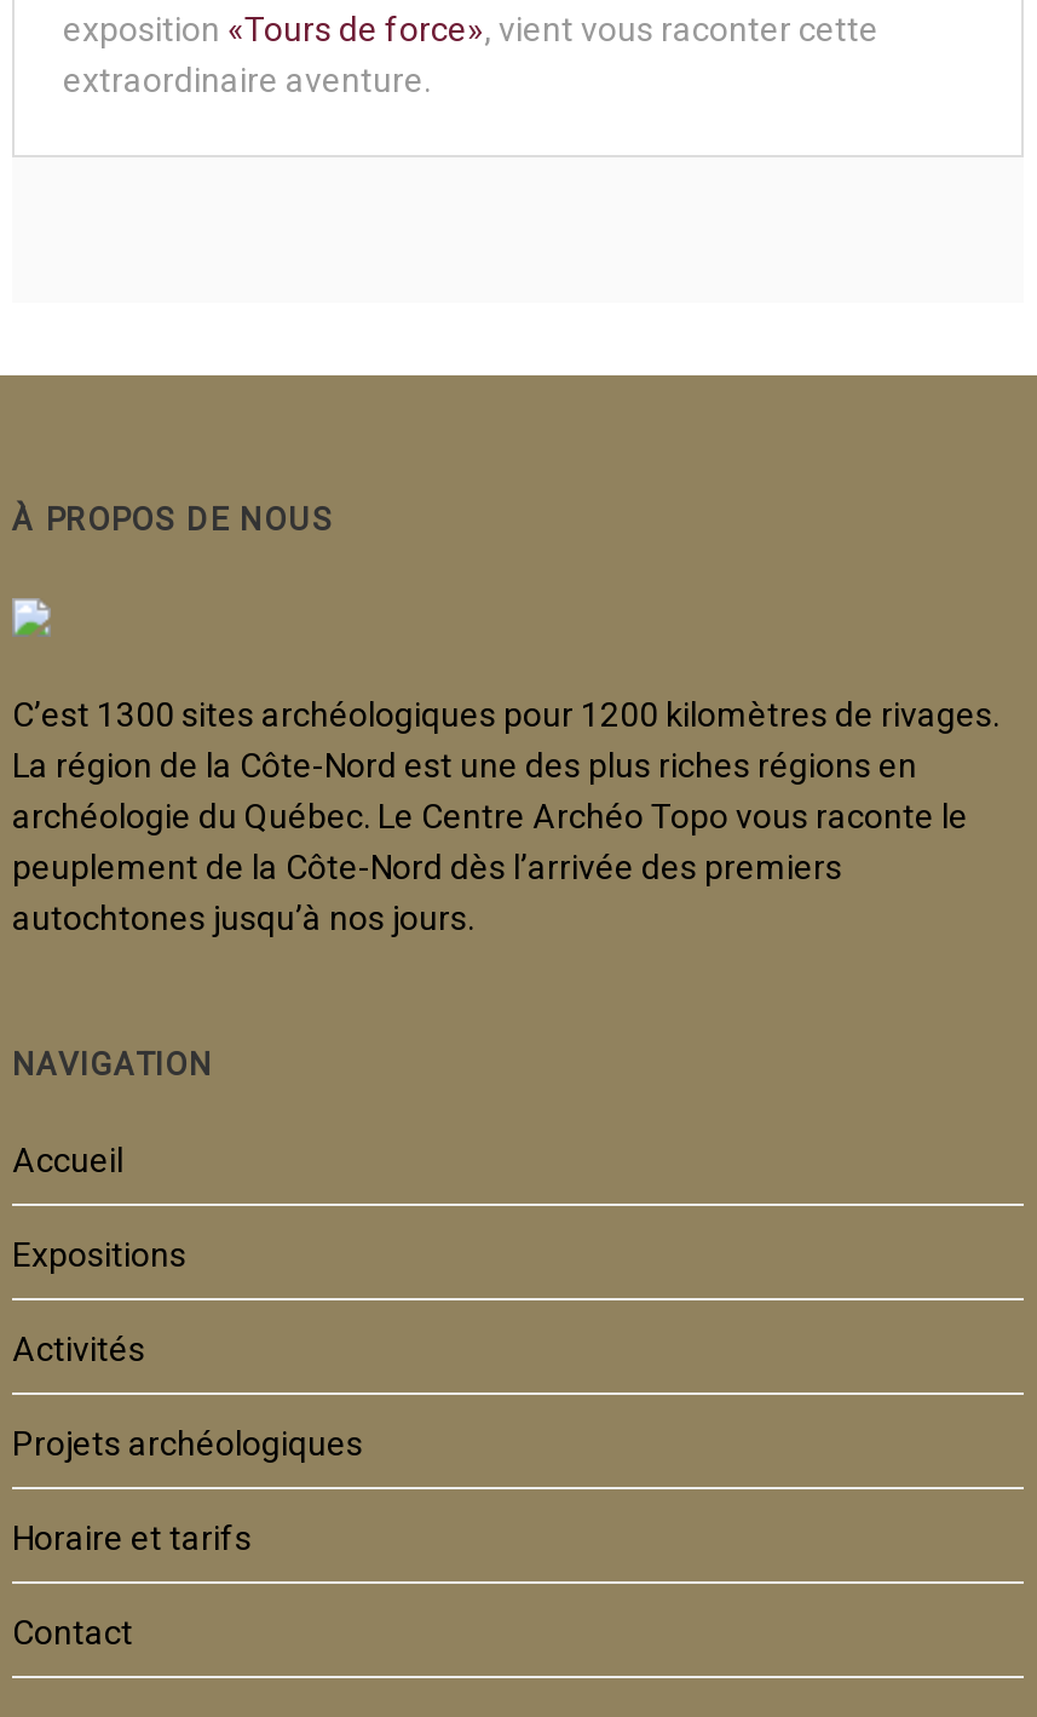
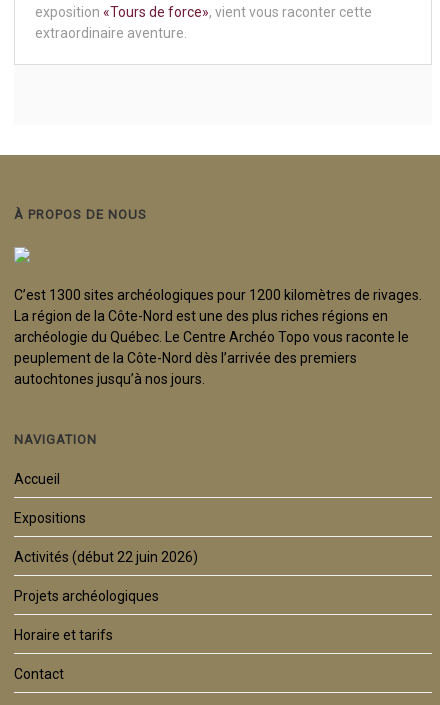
- Activités
+ Activités (début 22 juin 2026)
